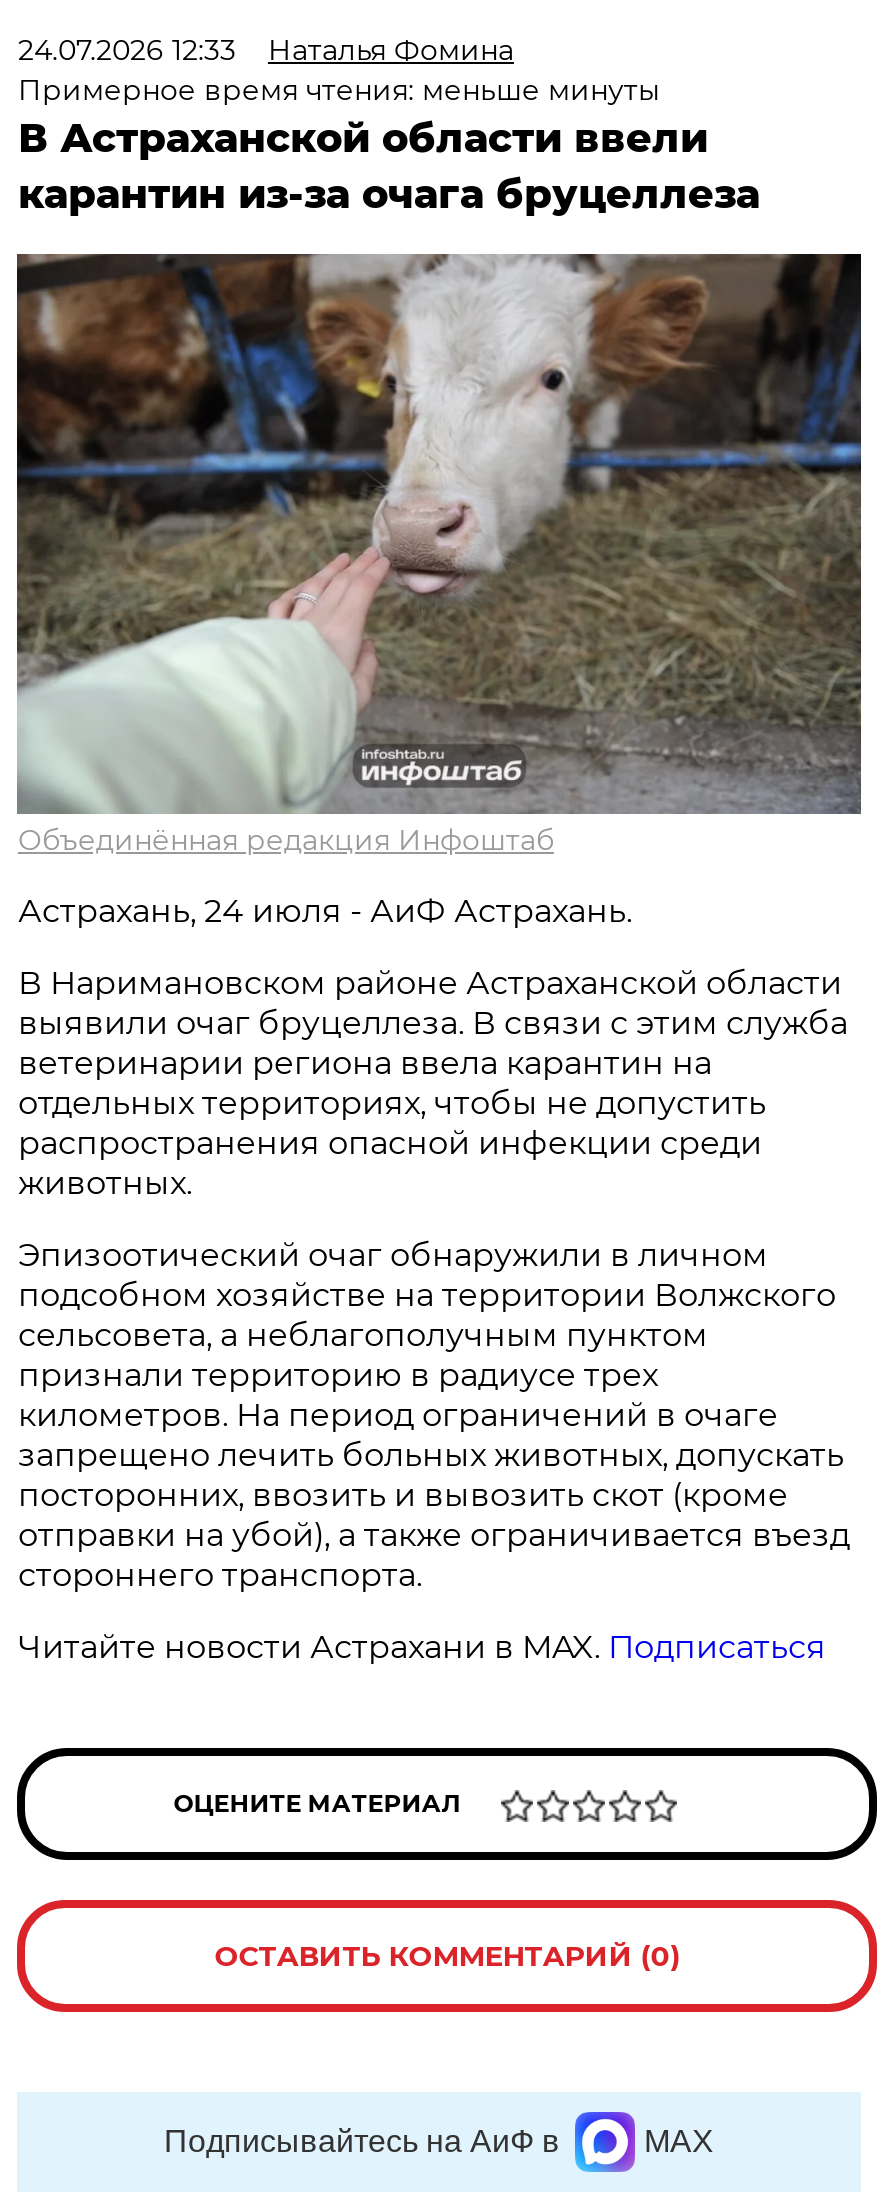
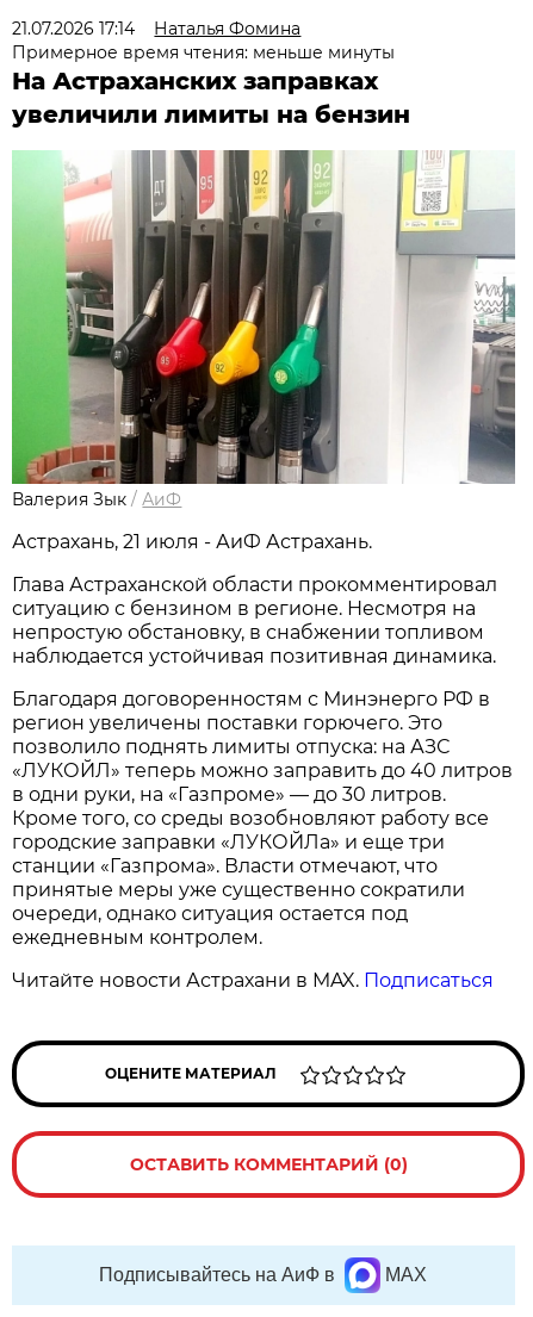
- 24.07.2026 12:33 Наталья Фомина
+ 21.07.2026 17:14 Наталья Фомина

- В Астраханской области ввели
- карантин из-за очага бруцеллеза
+ На Астраханских заправках
+ увеличили лимиты на бензин

- [image]
- Объединённая редакция Инфоштаб
+ [image]
+ Валерия Зык / АиФ

- Астрахань, 24 июля - АиФ Астрахань.
+ Астрахань, 21 июля - АиФ Астрахань.

- В Наримановском районе Астраханской области
- выявили очаг бруцеллеза. В связи с этим служба
- ветеринарии региона ввела карантин на
- отдельных территориях, чтобы не допустить
- распространения опасной инфекции среди
- животных.
+ Глава Астраханской области прокомментировал
+ ситуацию с бензином в регионе. Несмотря на
+ непростую обстановку, в снабжении топливом
+ наблюдается устойчивая позитивная динамика.

- Эпизоотический очаг обнаружили в личном
- подсобном хозяйстве на территории Волжского
- сельсовета, а неблагополучным пунктом
- признали территорию в радиусе трех
- километров. На период ограничений в очаге
- запрещено лечить больных животных, допускать
- посторонних, ввозить и вывозить скот (кроме
- отправки на убой), а также ограничивается въезд
- стороннего транспорта.
+ Благодаря договоренностям с Минэнерго РФ в
+ регион увеличены поставки горючего. Это
+ позволило поднять лимиты отпуска: на АЗС
+ «ЛУКОЙЛ» теперь можно заправить до 40 литров
+ в одни руки, на «Газпроме» — до 30 литров.
+ Кроме того, со среды возобновляют работу все
+ городские заправки «ЛУКОЙЛа» и еще три
+ станции «Газпрома». Власти отмечают, что
+ принятые меры уже существенно сократили
+ очереди, однако ситуация остается под
+ ежедневным контролем.
